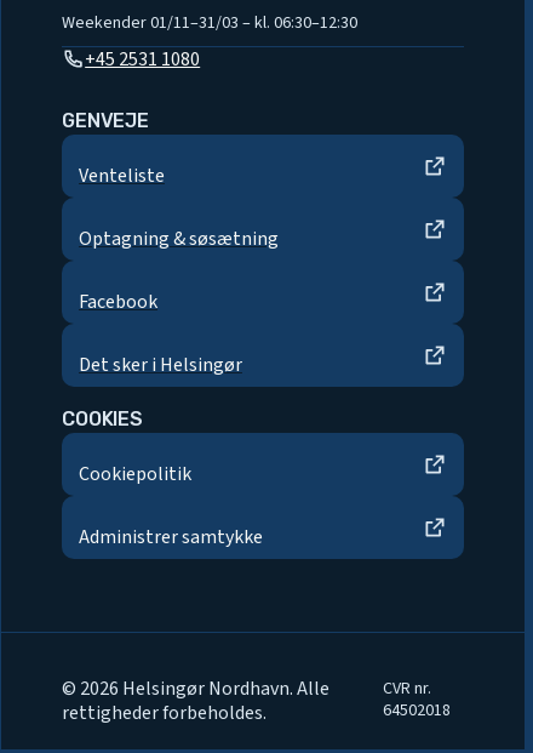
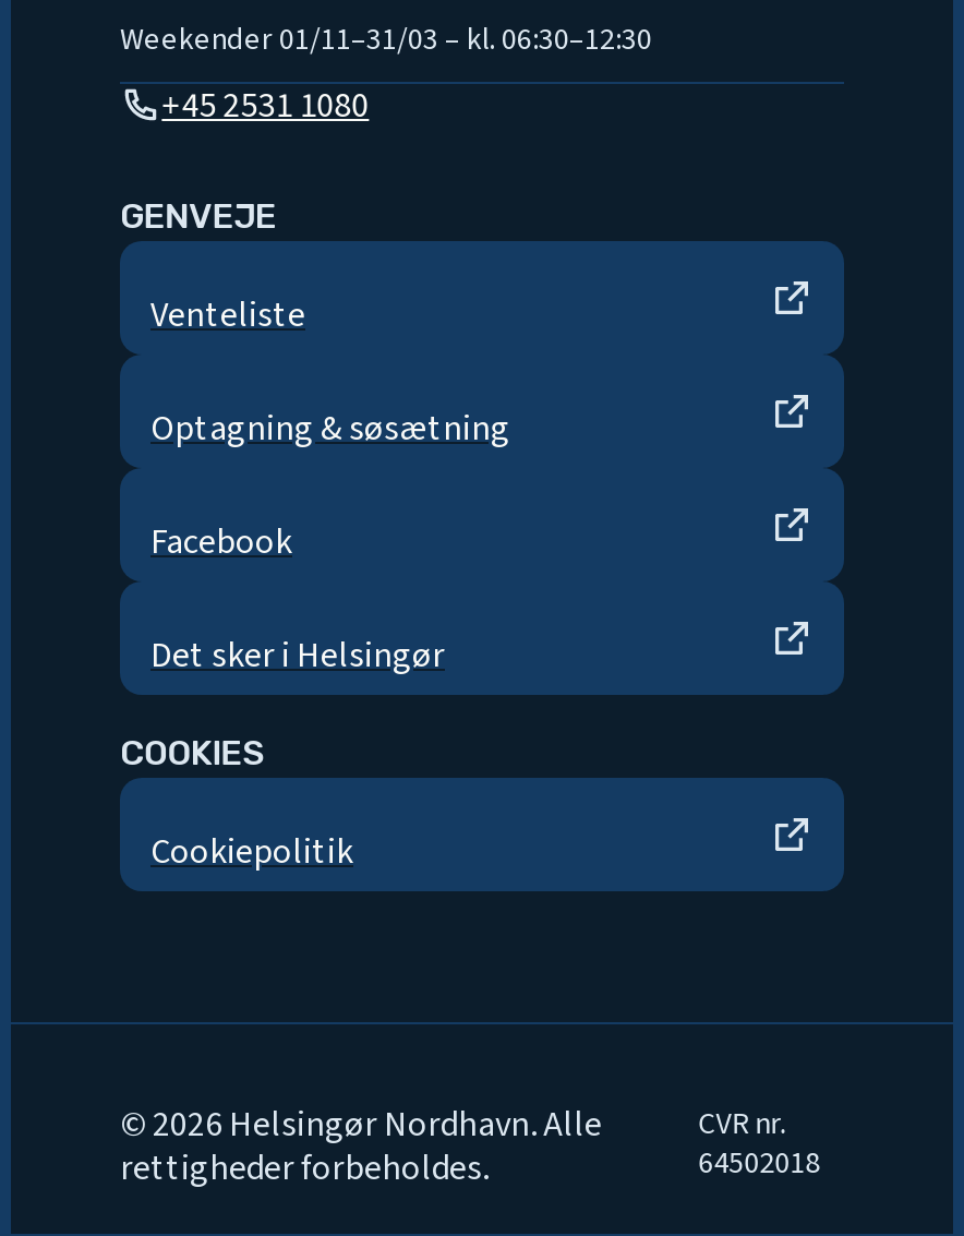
- Administrer samtykke
